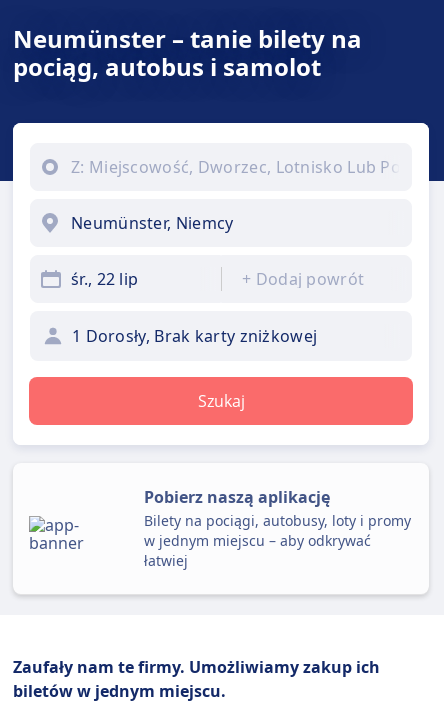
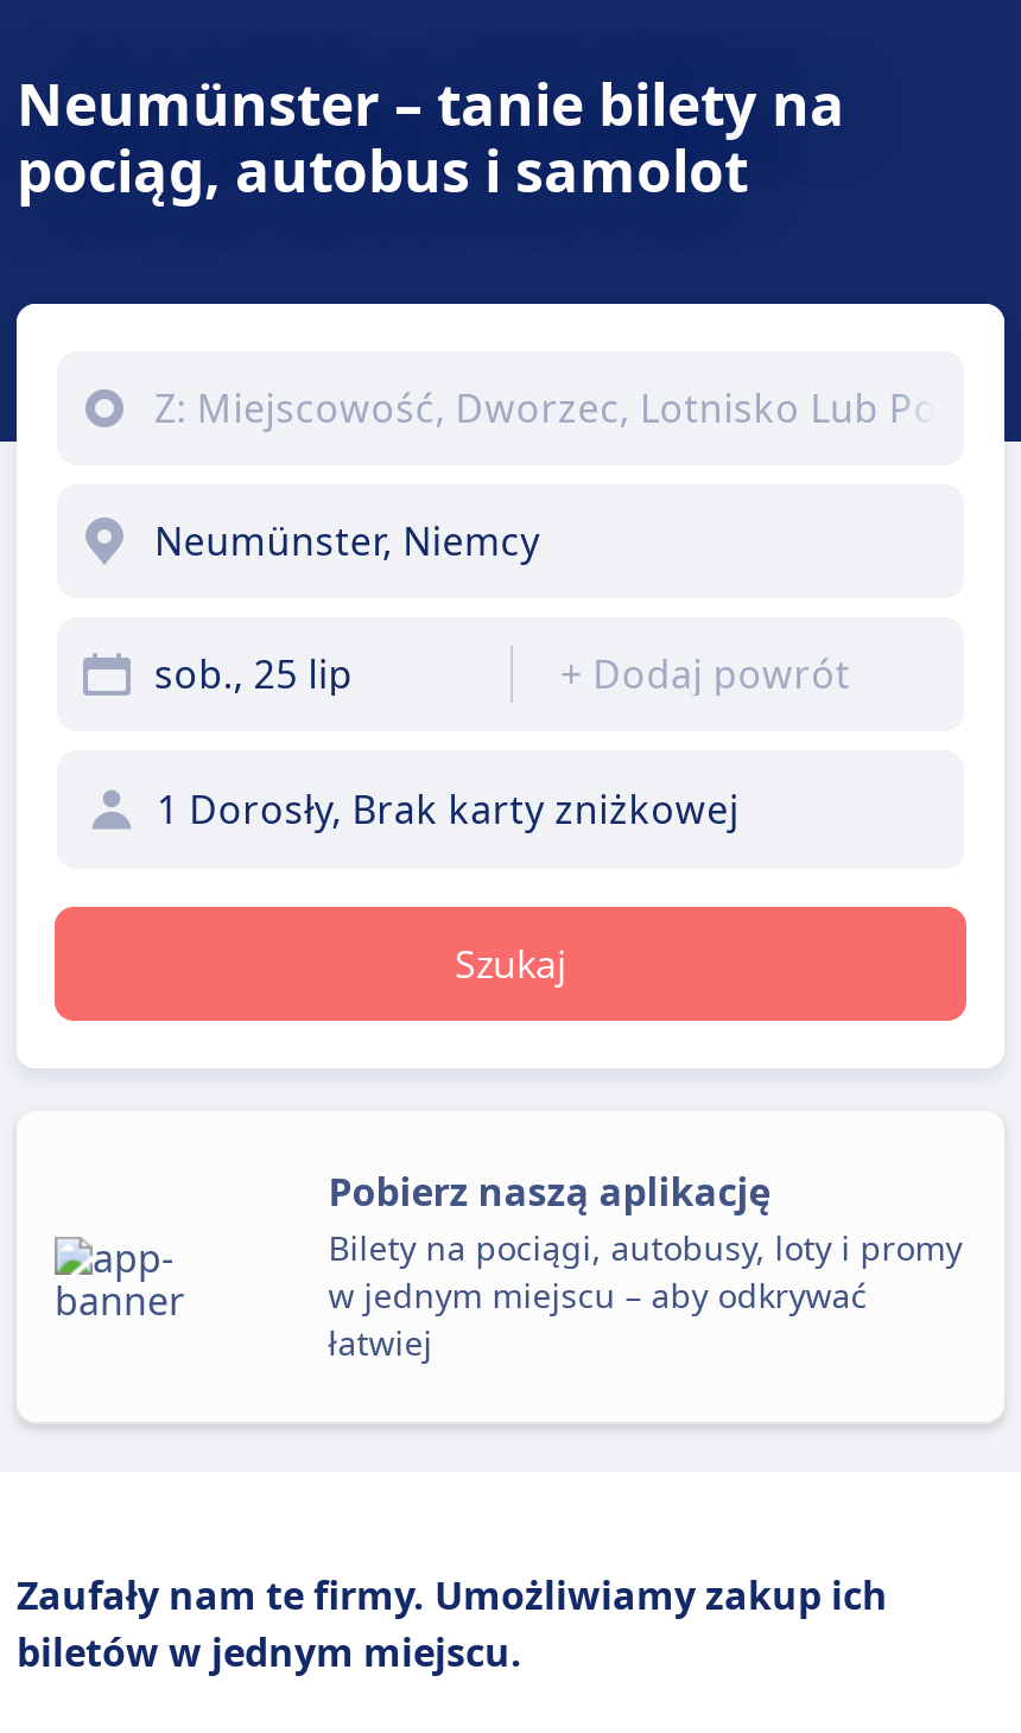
- śr., 22 lip
+ sob., 25 lip
